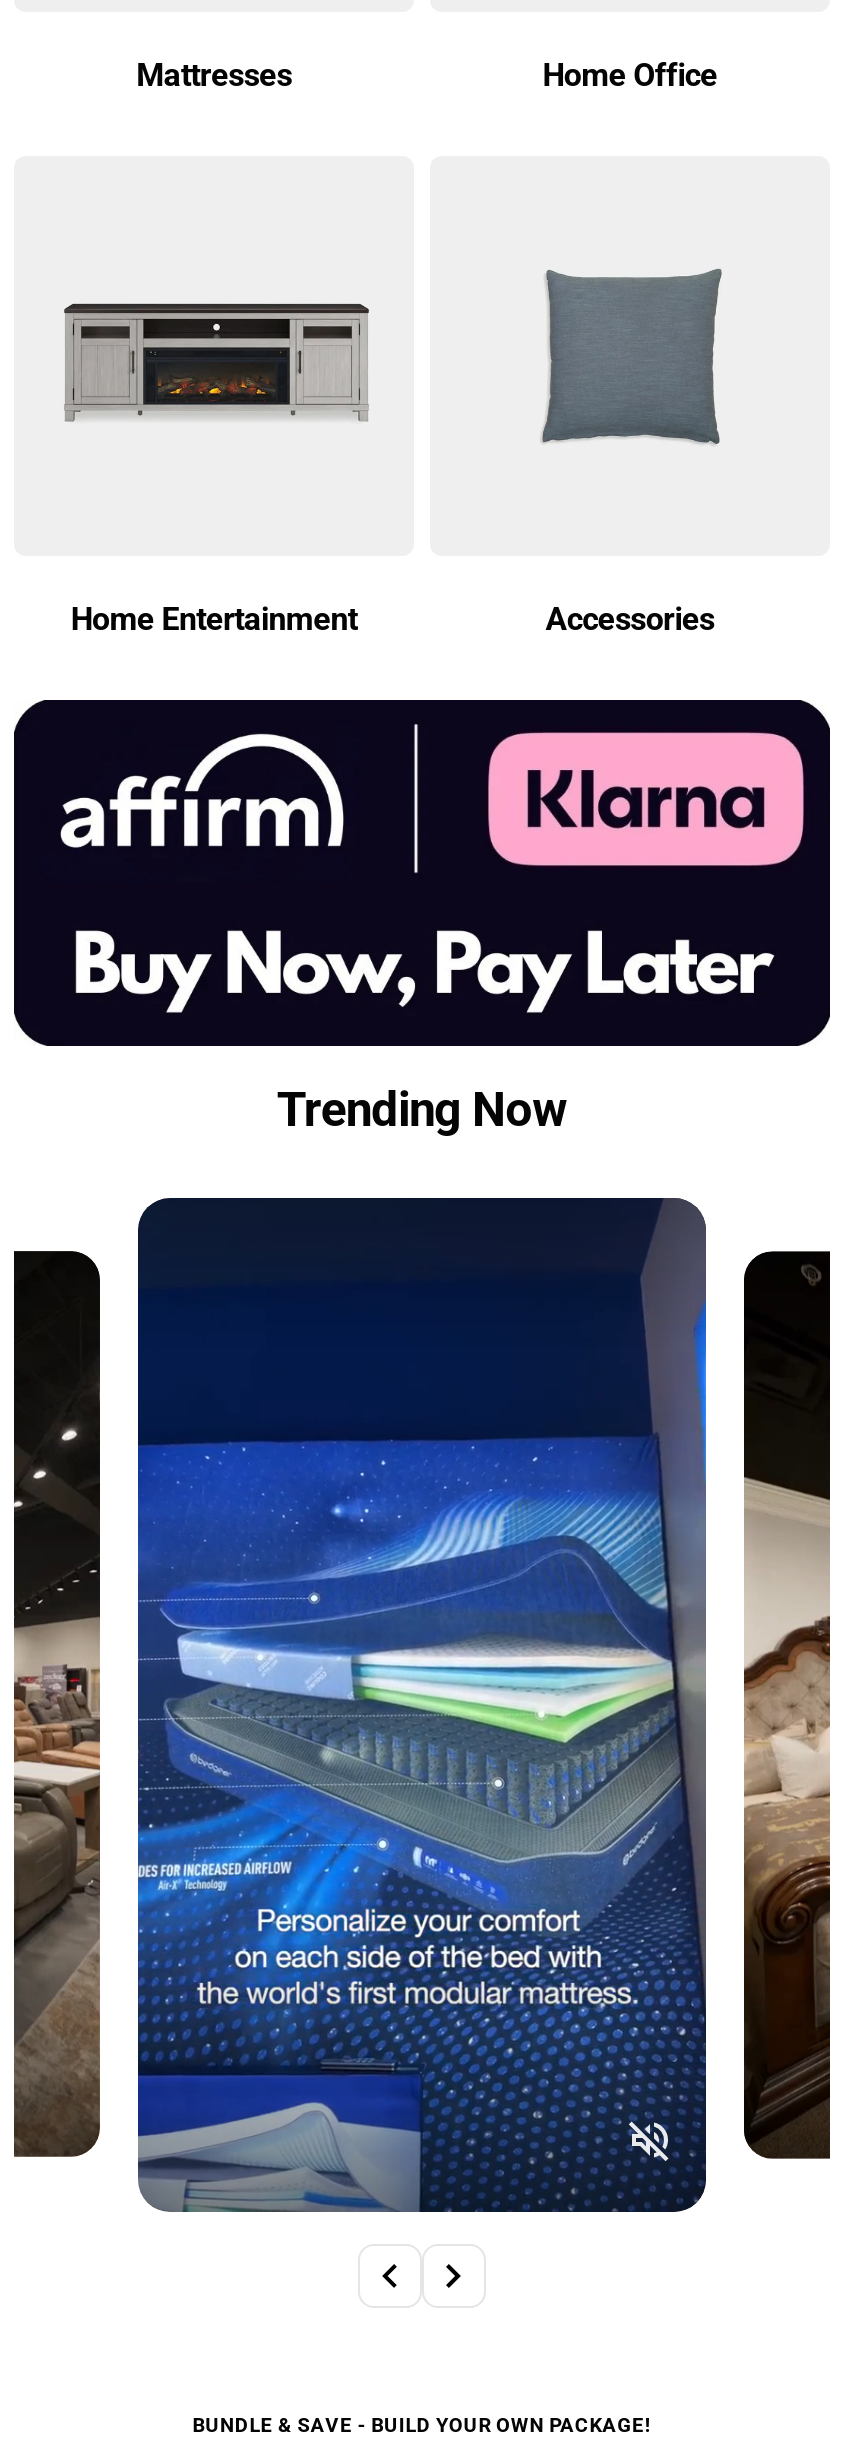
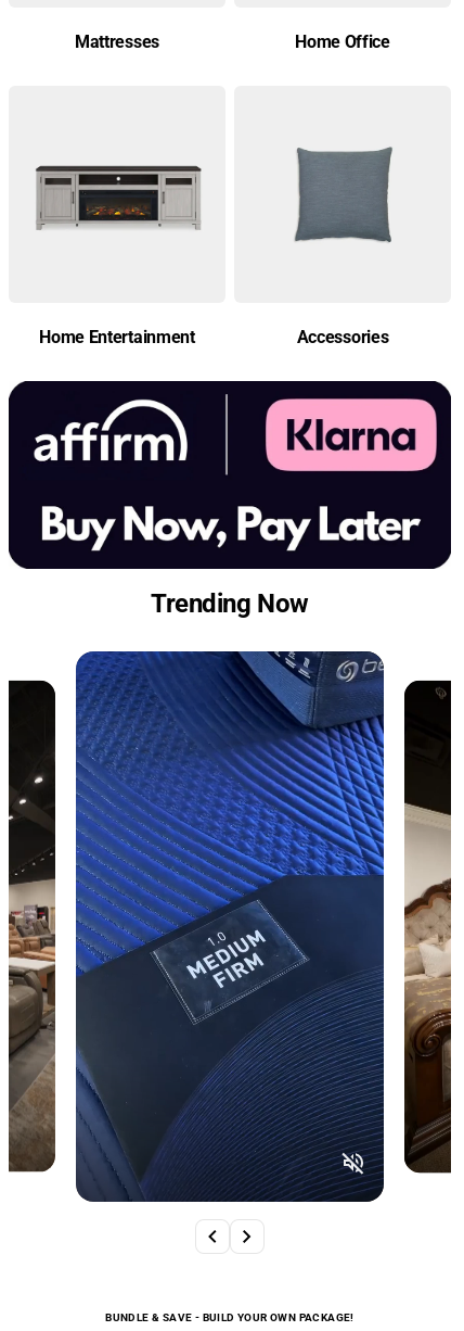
- [image]
+ [image]
